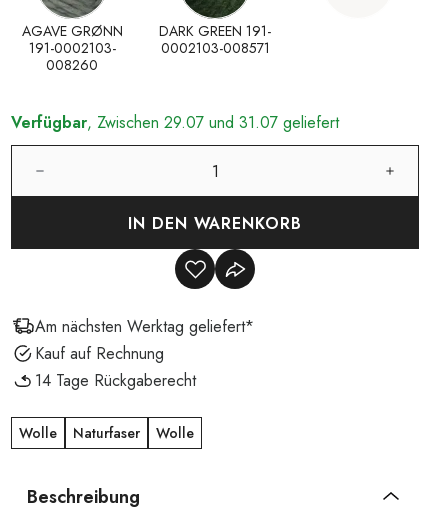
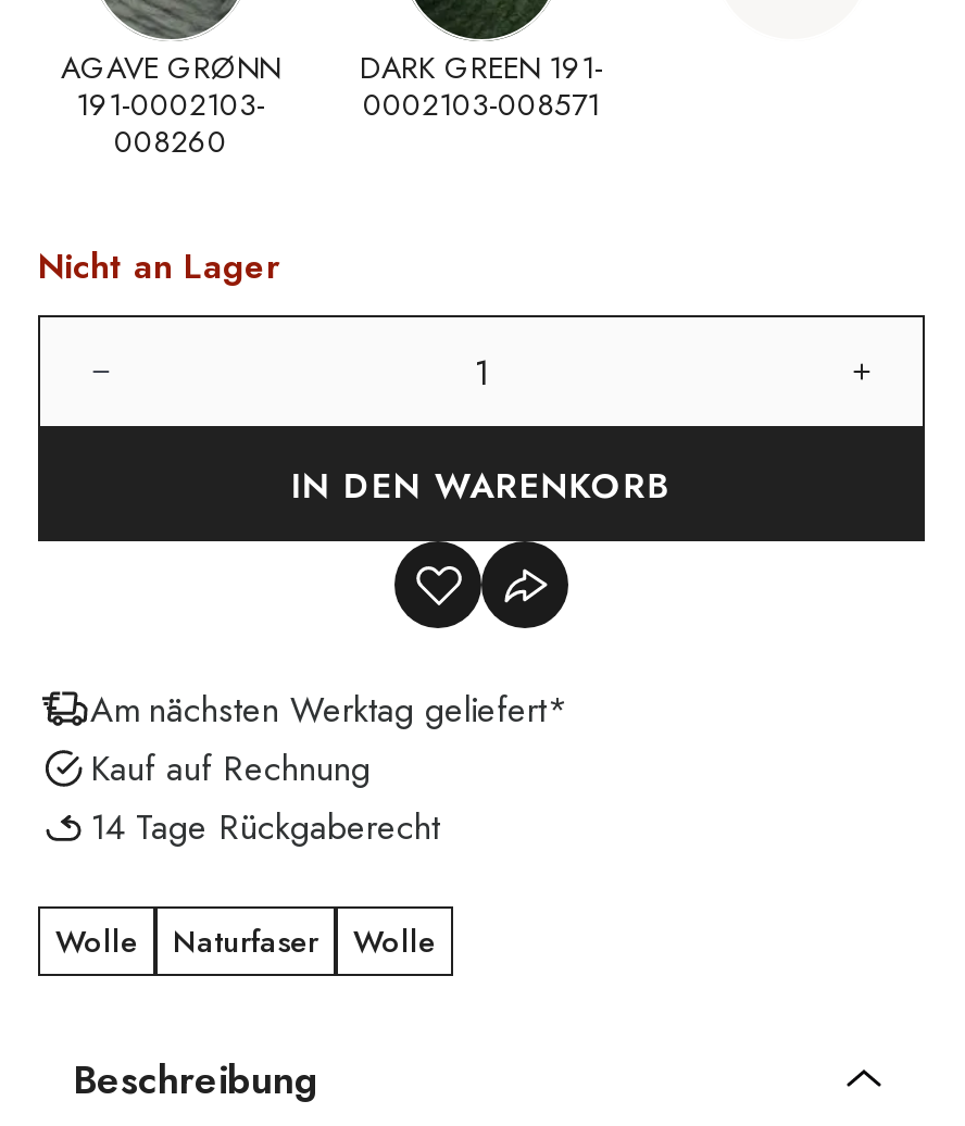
- Verfügbar, Zwischen 29.07 und 31.07 geliefert
+ Nicht an Lager
